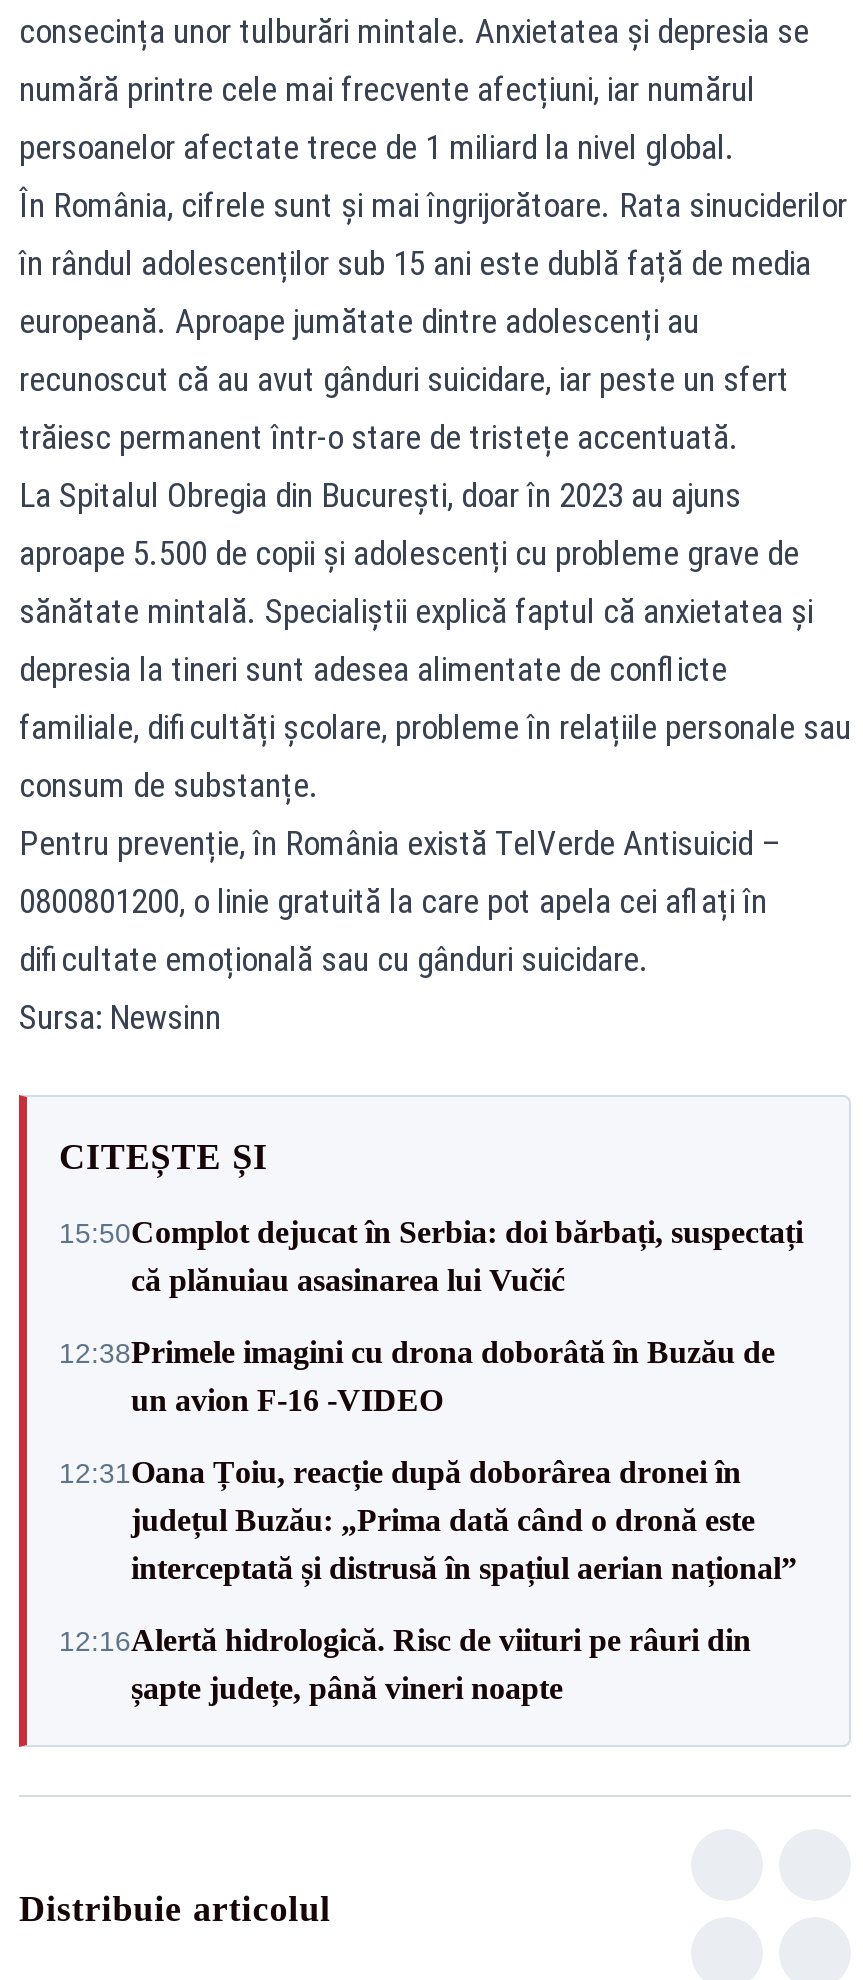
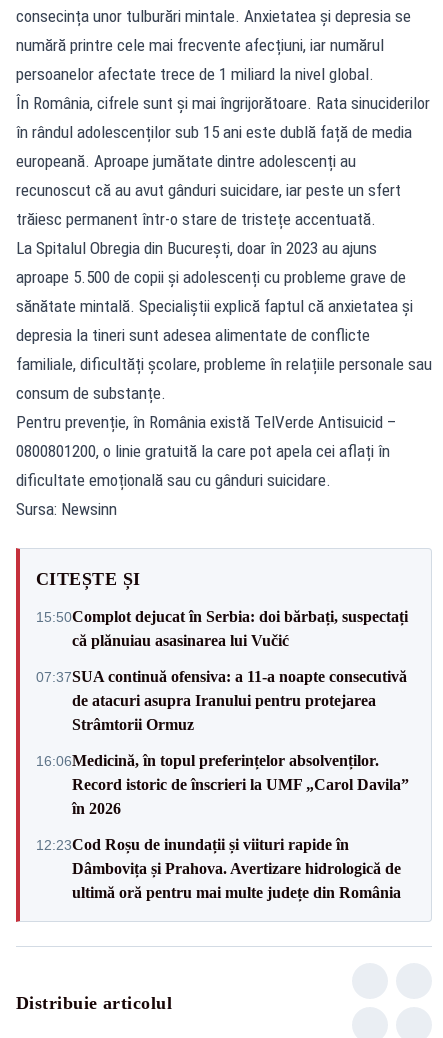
- 12:38Primele imagini cu drona doborâtă în Buzău de
- un avion F-16 -VIDEO
+ 07:37SUA continuă ofensiva: a 11-a noapte consecutivă
+ de atacuri asupra Iranului pentru protejarea
+ Strâmtorii Ormuz

- 12:31Oana Țoiu, reacție după doborârea dronei în
- județul Buzău: „Prima dată când o dronă este
- interceptată și distrusă în spațiul aerian național”
+ 16:06Medicină, în topul preferințelor absolvenților.
+ Record istoric de înscrieri la UMF „Carol Davila”
+ în 2026

- 12:16Alertă hidrologică. Risc de viituri pe râuri din
- șapte județe, până vineri noapte
+ 12:23Cod Roșu de inundații și viituri rapide în
+ Dâmbovița și Prahova. Avertizare hidrologică de
+ ultimă oră pentru mai multe județe din România
